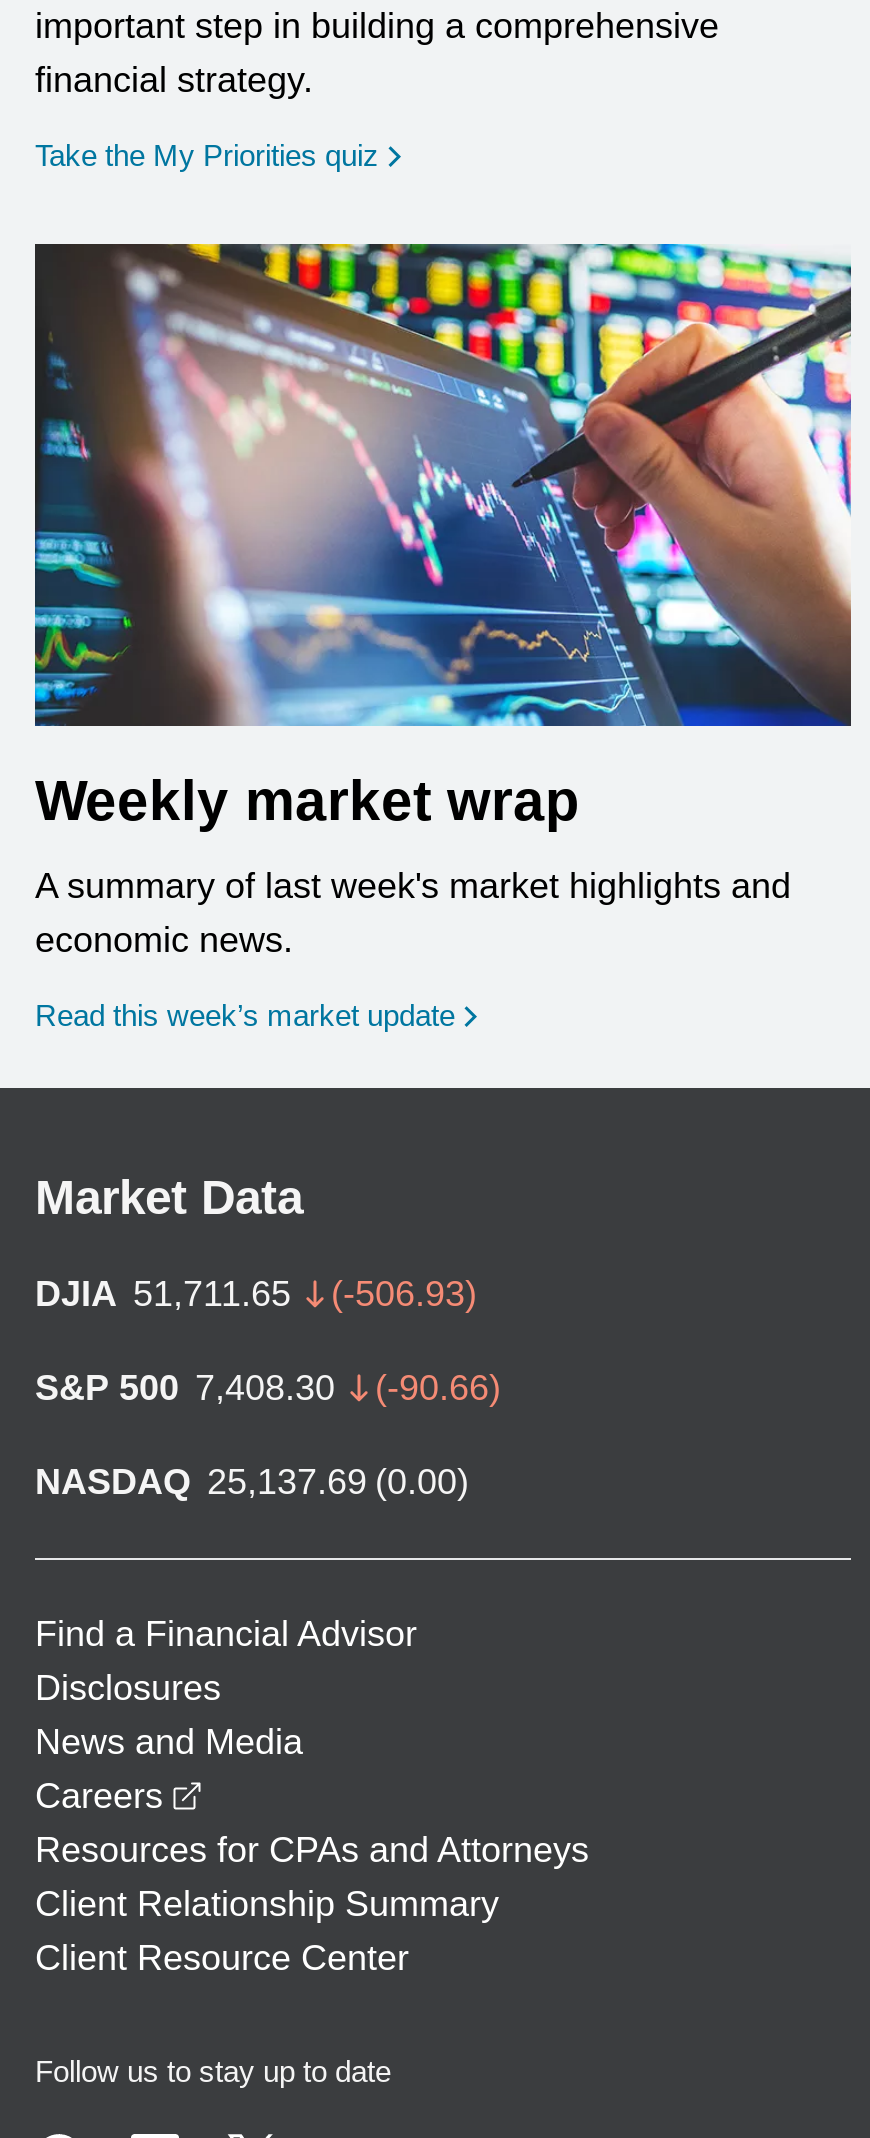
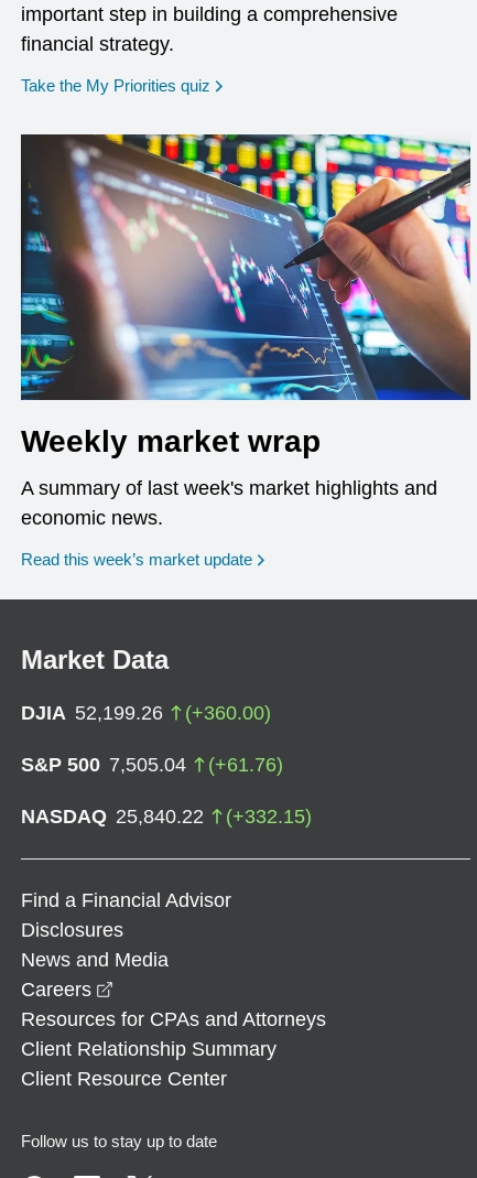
- DJIA 51,711.65
- (-506.93)
+ DJIA 52,199.26
+ (+360.00)

- S&P 500 7,408.30
- (-90.66)
+ S&P 500 7,505.04
+ (+61.76)

- NASDAQ 25,137.69 (0.00)
+ NASDAQ 25,840.22
+ (+332.15)
